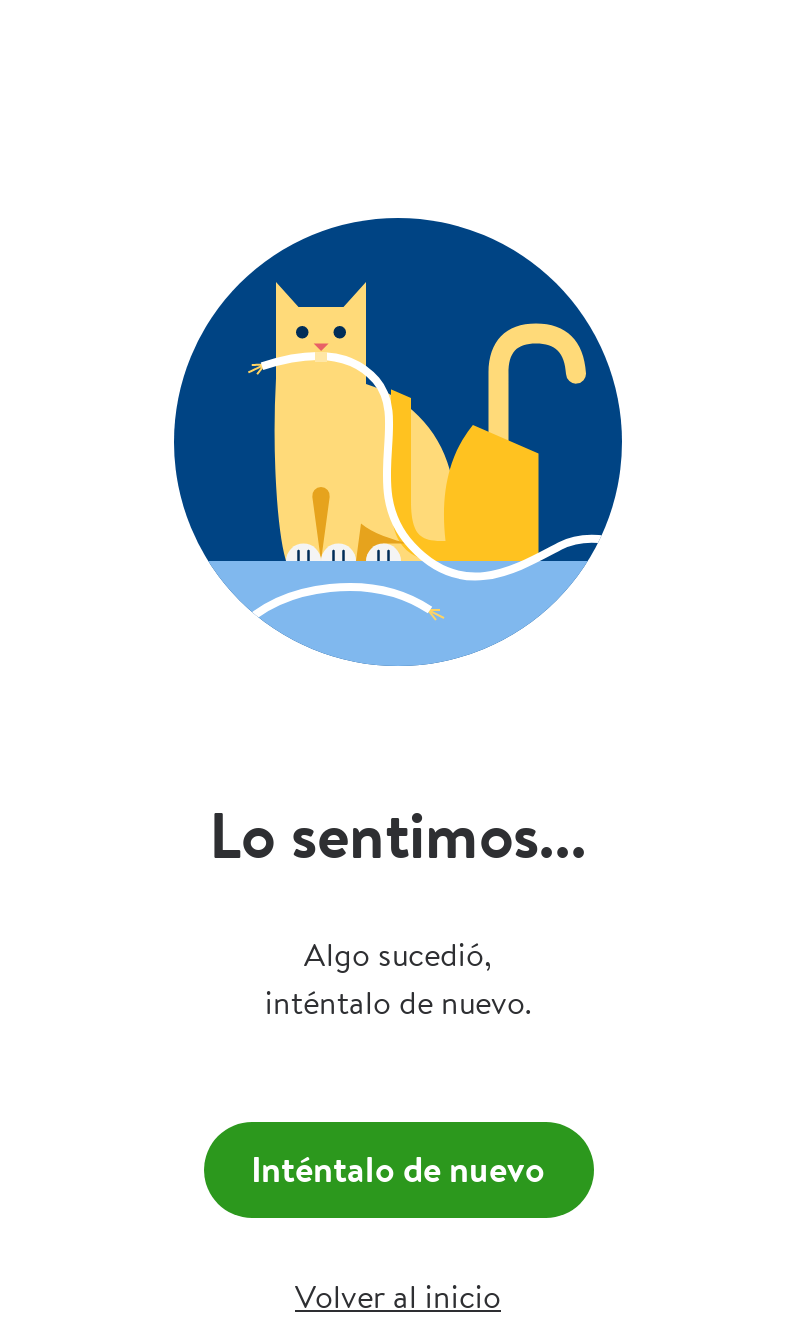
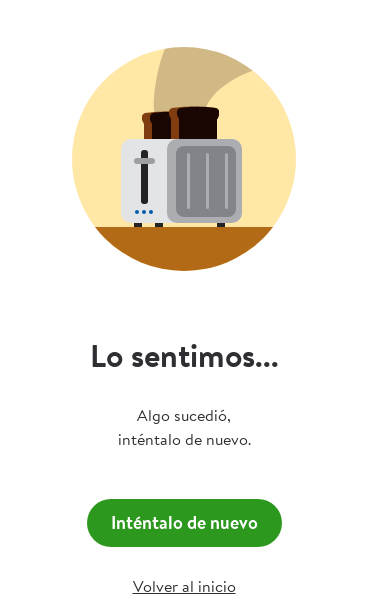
- [image]
+ [image]
